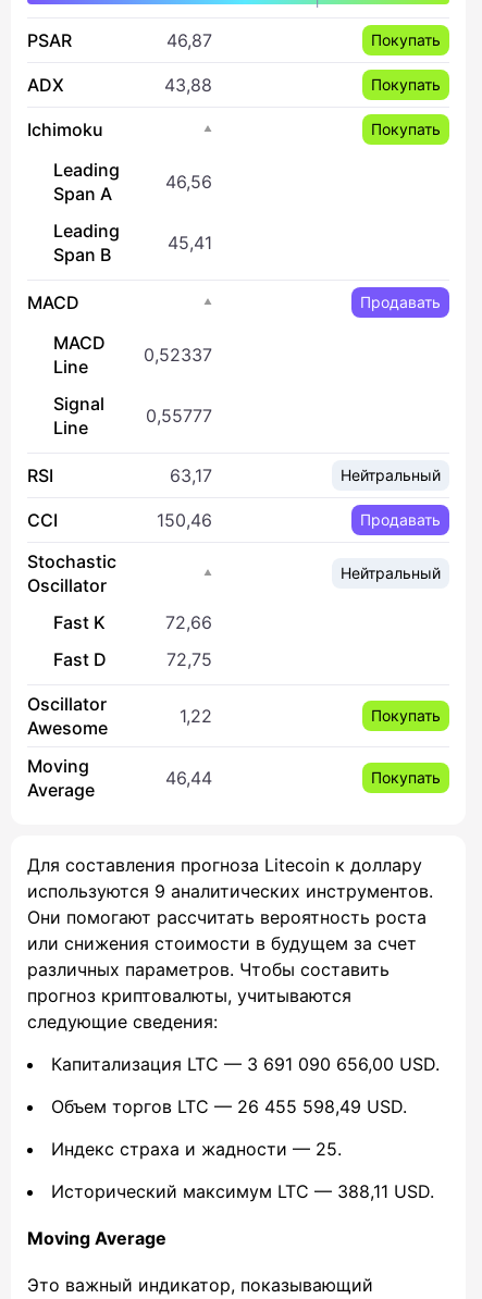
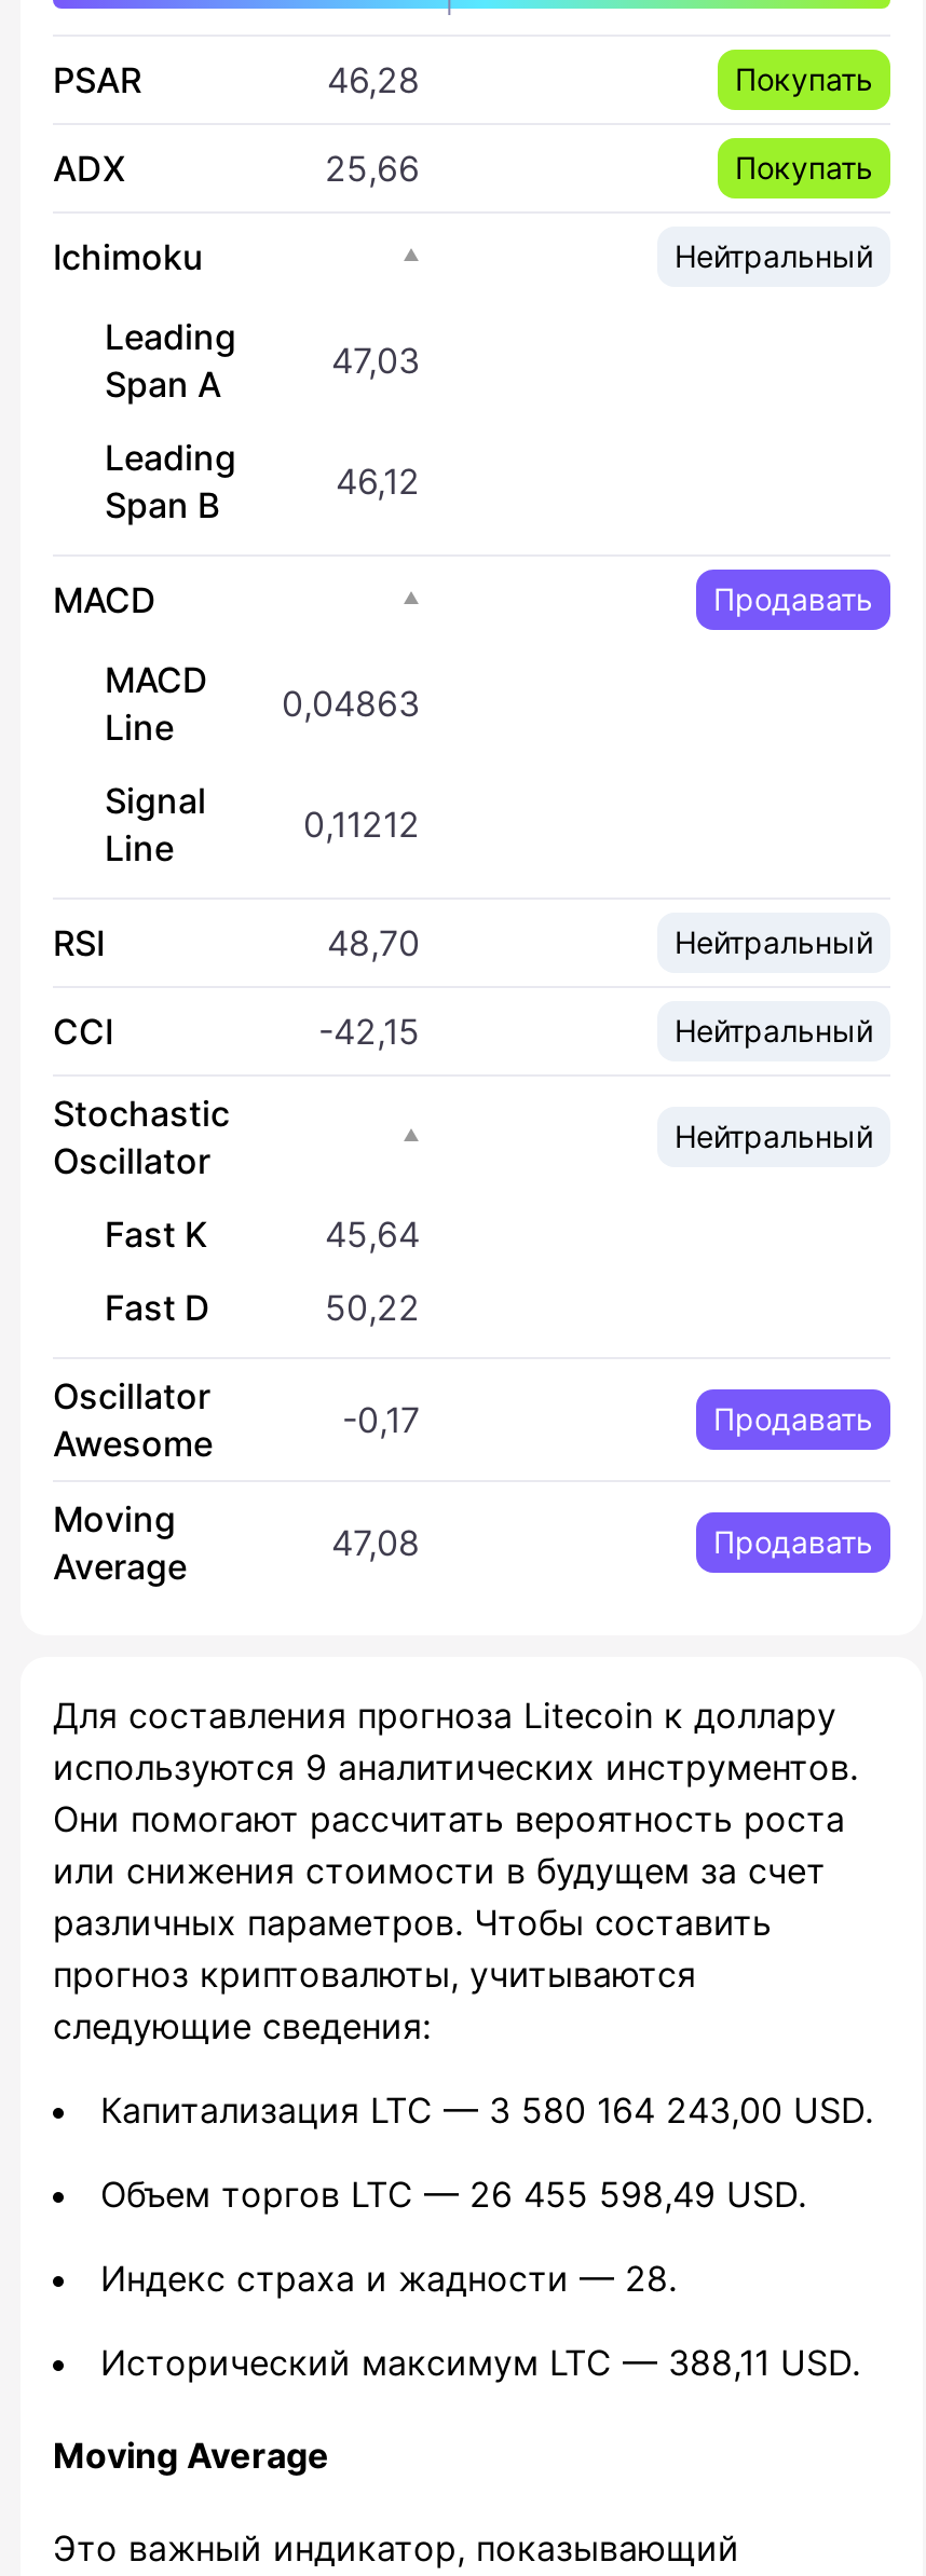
- 46,87
+ 46,28

- 43,88
+ 25,66

- Покупать
+ Нейтральный

- 46,56
+ 47,03

- 45,41
+ 46,12

- 0,52337
+ 0,04863

- 0,55777
+ 0,11212

- 63,17
+ 48,70

- 150,46
- Продавать
+ -42,15
+ Нейтральный

- 72,66
+ 45,64

- 72,75
+ 50,22

- 1,22
- Покупать
+ -0,17
+ Продавать

- 46,44
- Покупать
+ 47,08
+ Продавать

- Капитализация LTC — 3 691 090 656,00 USD.
+ Капитализация LTC — 3 580 164 243,00 USD.

- Индекс страха и жадности — 25.
+ Индекс страха и жадности — 28.
